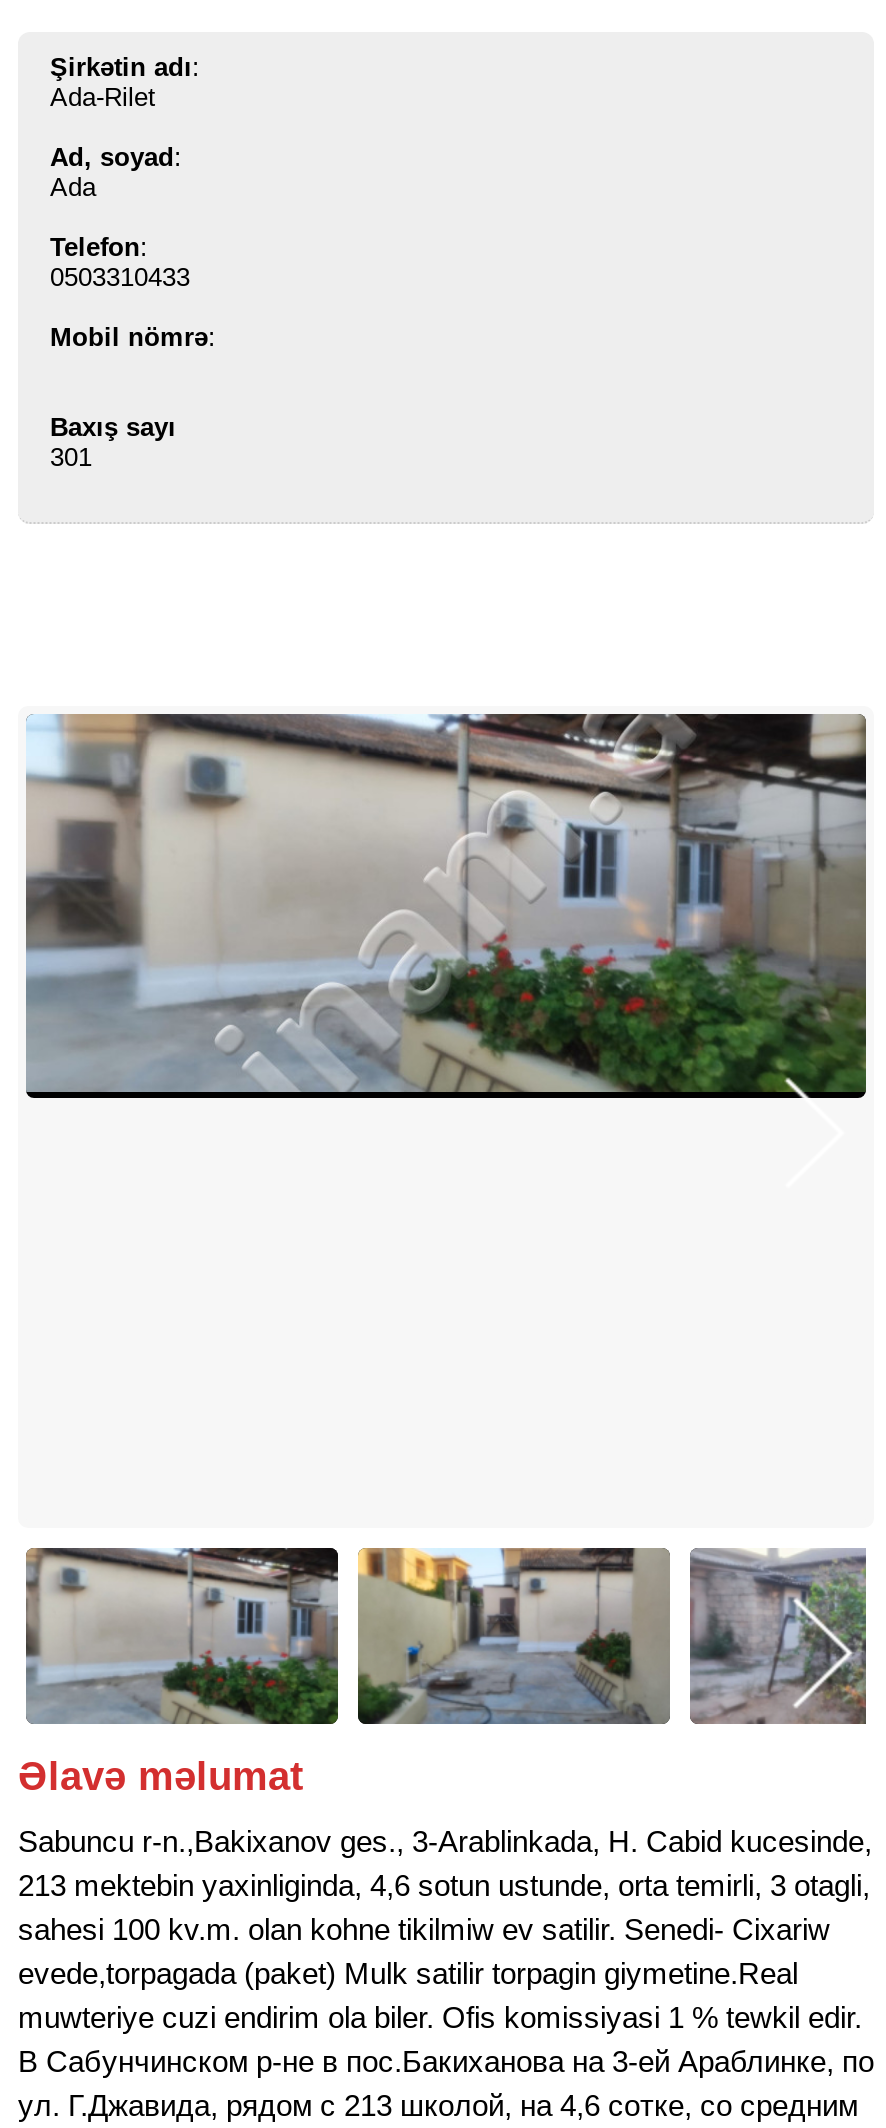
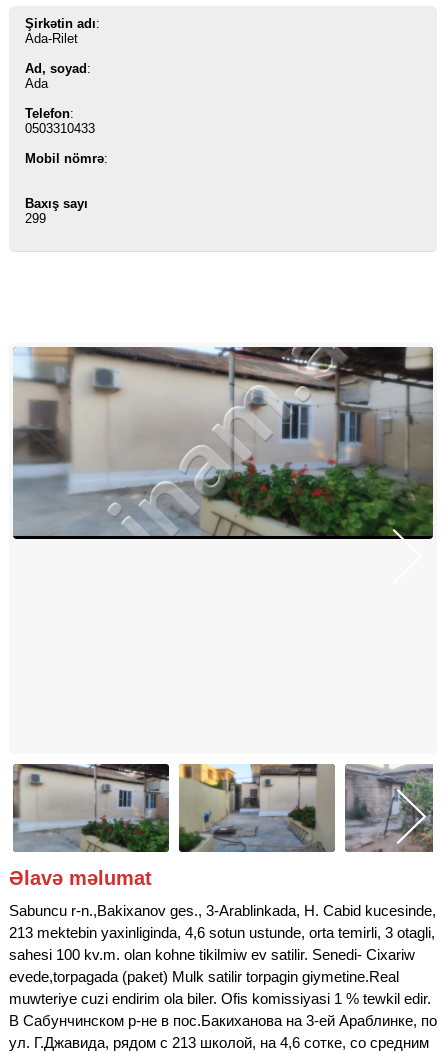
- 301
+ 299
